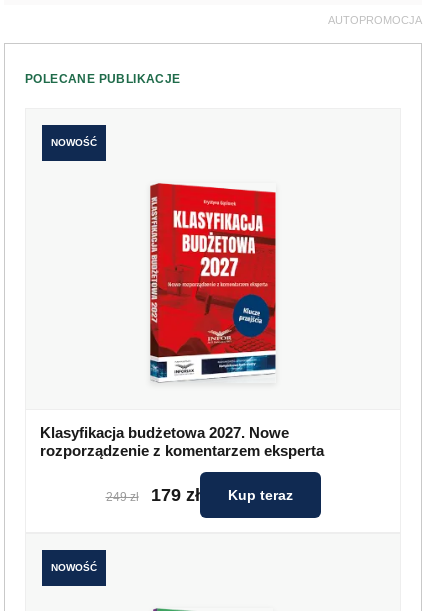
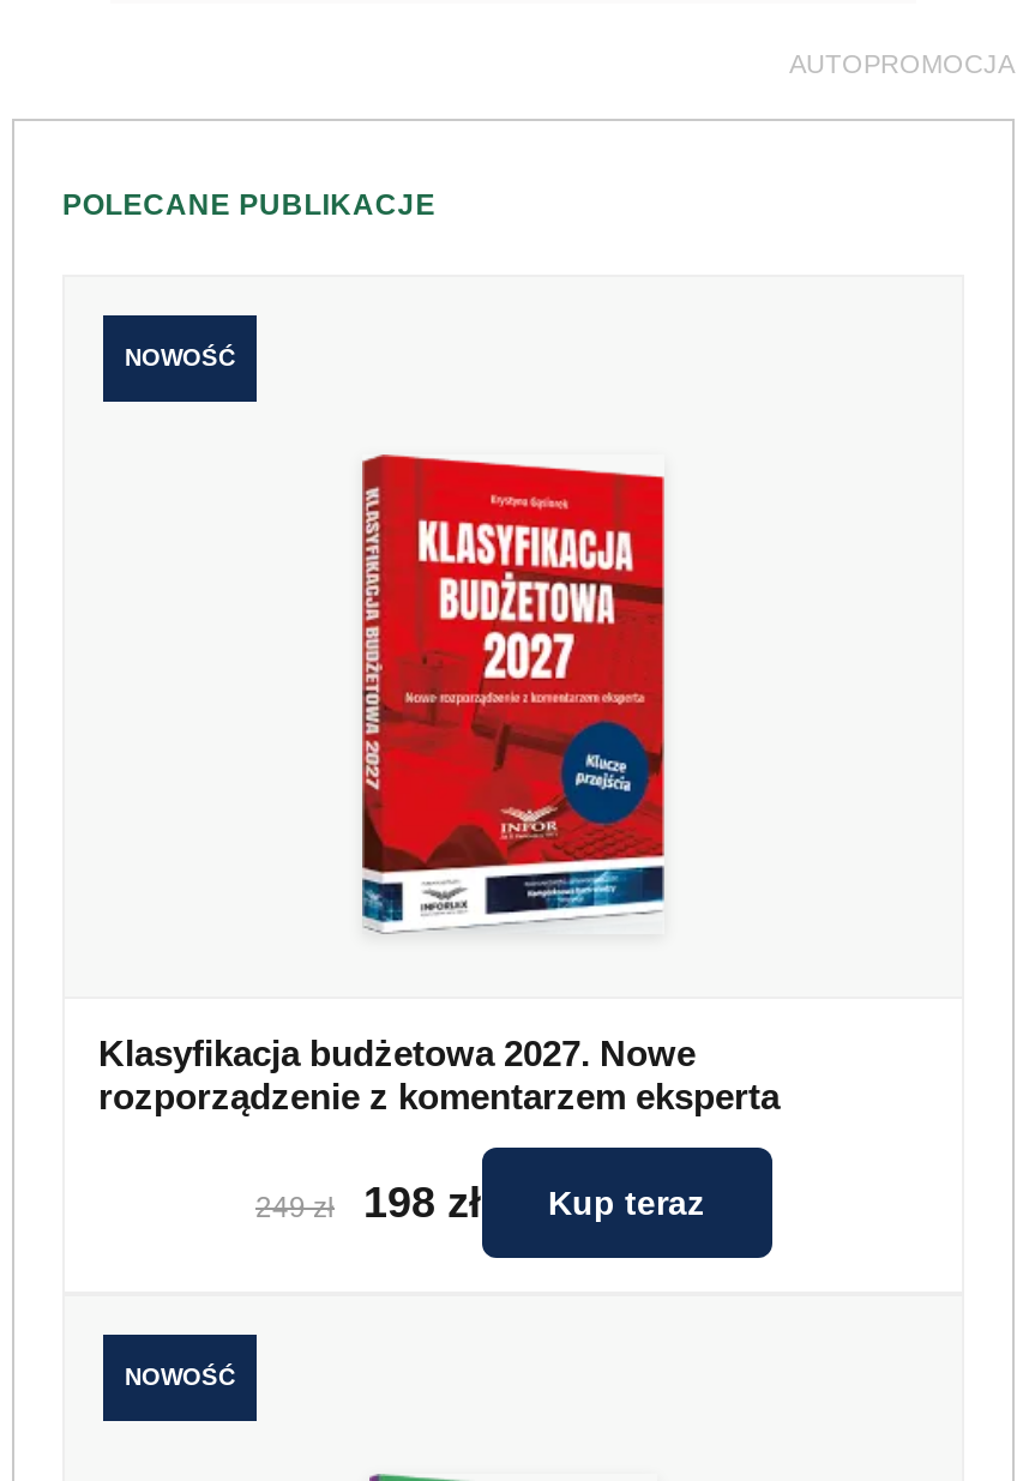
- 179 zł
+ 198 zł
